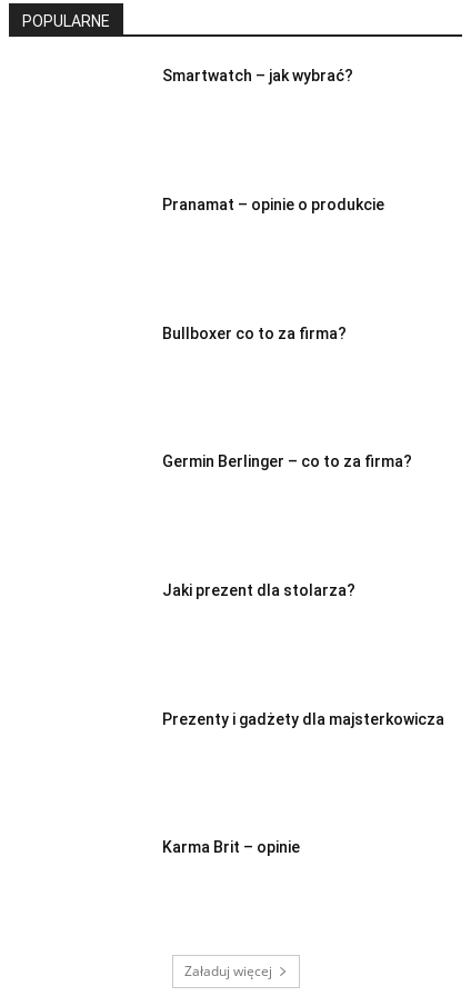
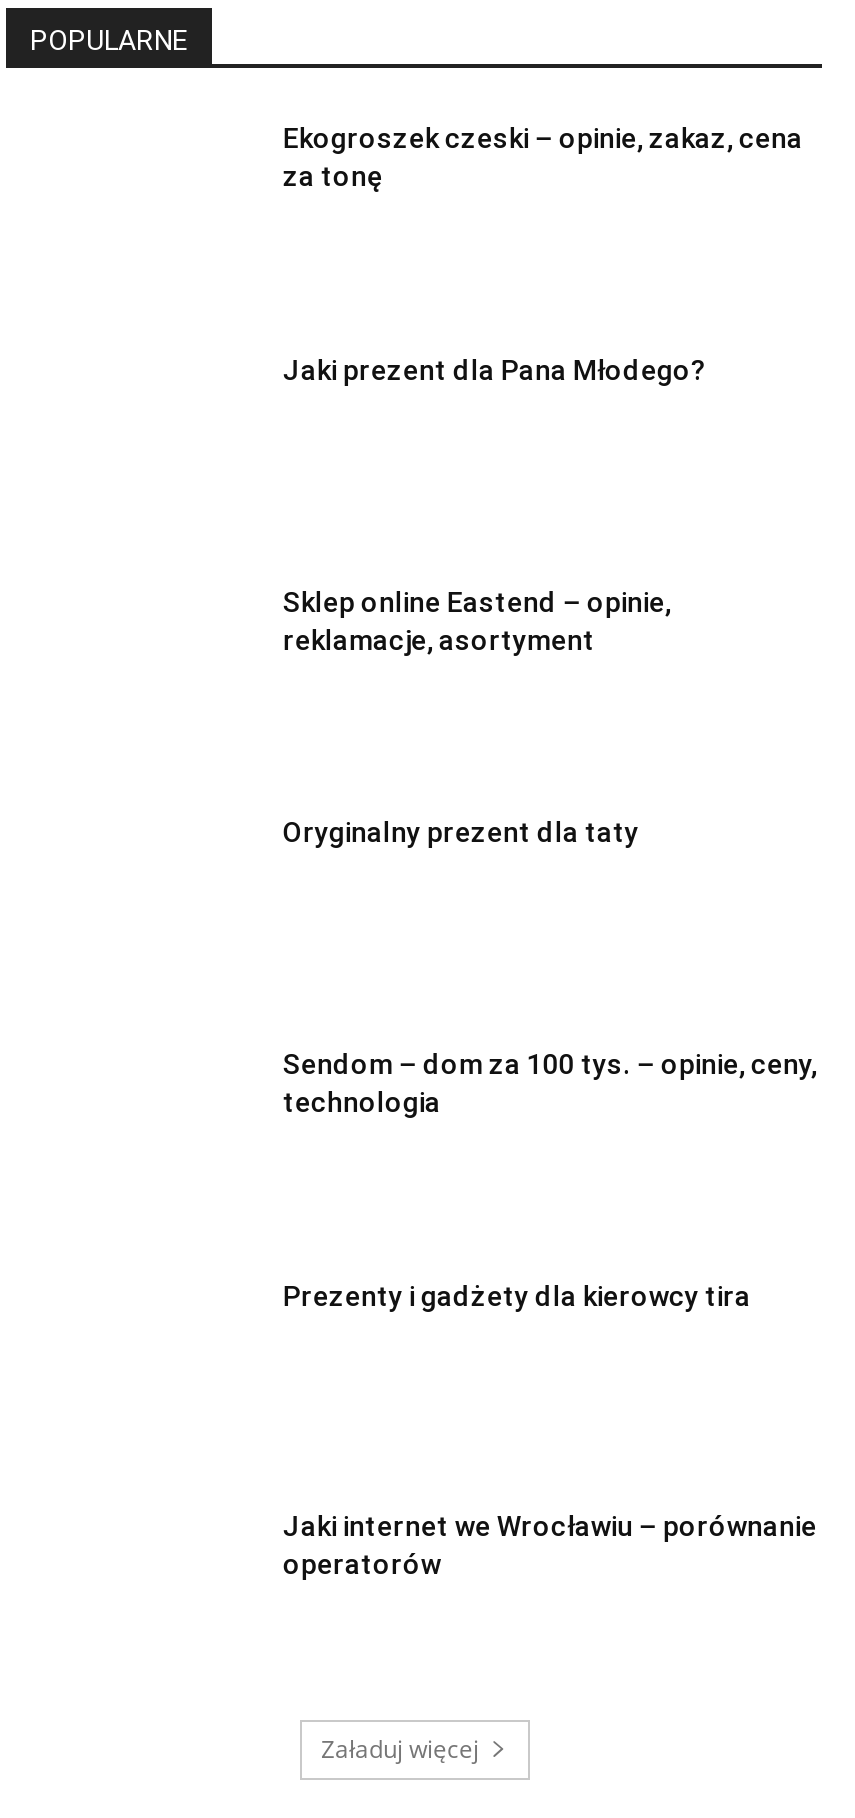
- Smartwatch – jak wybrać?
+ Ekogroszek czeski – opinie, zakaz, cena
+ za tonę

- Pranamat – opinie o produkcie
+ Jaki prezent dla Pana Młodego?

- Bullboxer co to za firma?
+ Sklep online Eastend – opinie,
+ reklamacje, asortyment

- Germin Berlinger – co to za firma?
+ Oryginalny prezent dla taty

- Jaki prezent dla stolarza?
+ Sendom – dom za 100 tys. – opinie, ceny,
+ technologia

- Prezenty i gadżety dla majsterkowicza
+ Prezenty i gadżety dla kierowcy tira

- Karma Brit – opinie
+ Jaki internet we Wrocławiu – porównanie
+ operatorów
